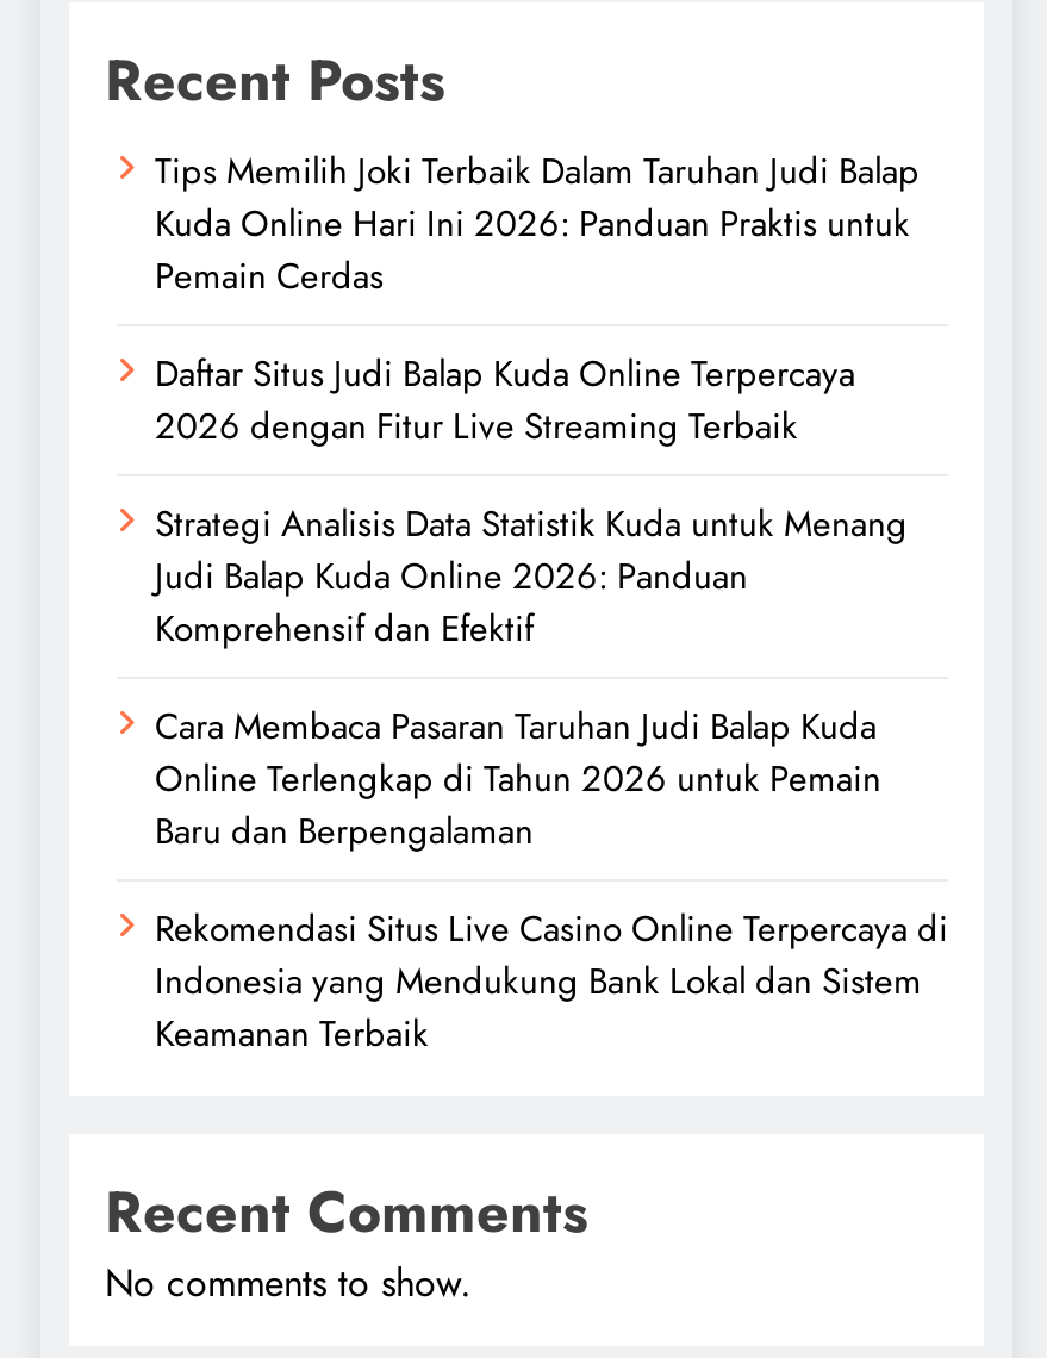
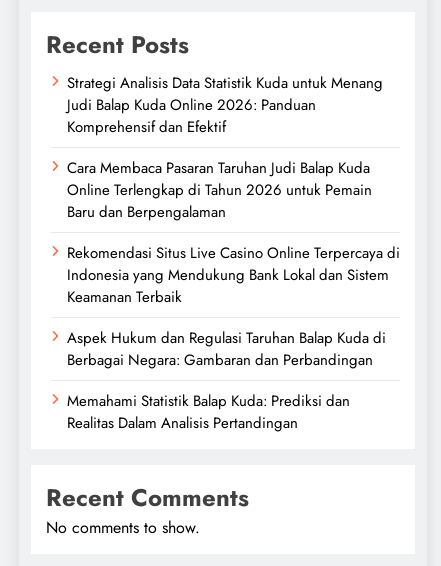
- Tips Memilih Joki Terbaik Dalam Taruhan Judi Balap
- Kuda Online Hari Ini 2026: Panduan Praktis untuk
- Pemain Cerdas
- Daftar Situs Judi Balap Kuda Online Terpercaya
- 2026 dengan Fitur Live Streaming Terbaik

moved up: Strategi Analisis Data Statistik Kuda untuk Menang | Judi Balap Kuda Online 2026: Panduan | Komprehensif dan Efektif | ... | Indonesia yang Mendukung Bank Lokal dan Sistem | Keamanan Terbaik

+ Aspek Hukum dan Regulasi Taruhan Balap Kuda di
+ Berbagai Negara: Gambaran dan Perbandingan
+ Memahami Statistik Balap Kuda: Prediksi dan
+ Realitas Dalam Analisis Pertandingan
